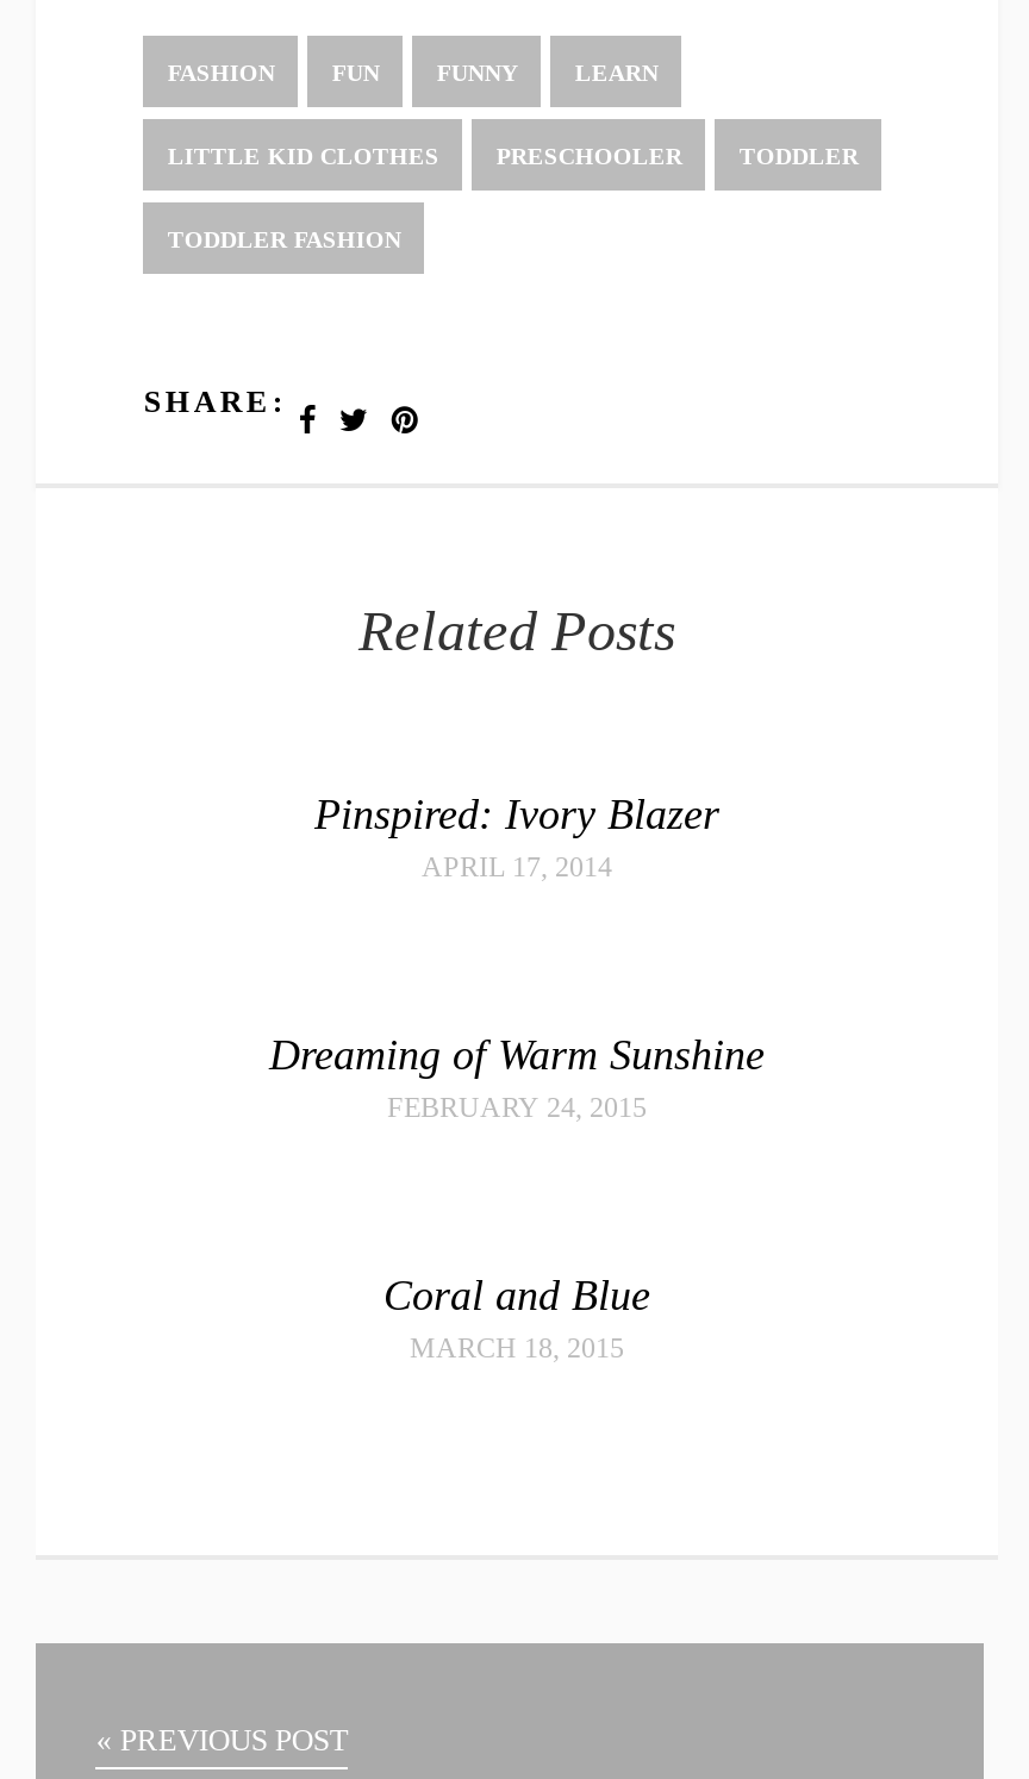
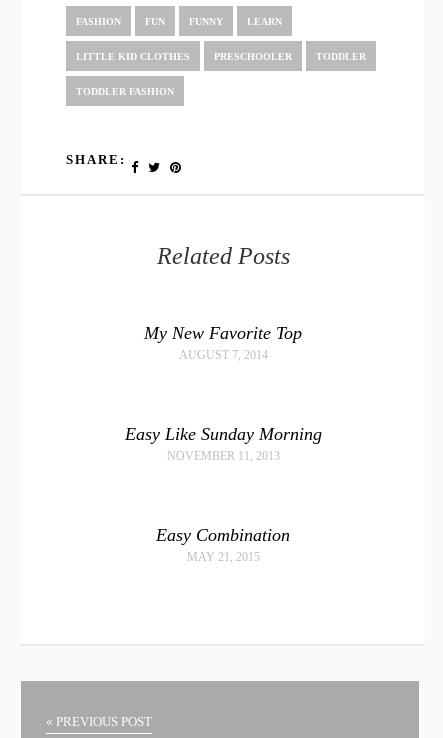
- Pinspired: Ivory Blazer
- APRIL 17, 2014
+ My New Favorite Top
+ AUGUST 7, 2014

- Dreaming of Warm Sunshine
- FEBRUARY 24, 2015
+ Easy Like Sunday Morning
+ NOVEMBER 11, 2013

- Coral and Blue
- MARCH 18, 2015
+ Easy Combination
+ MAY 21, 2015
